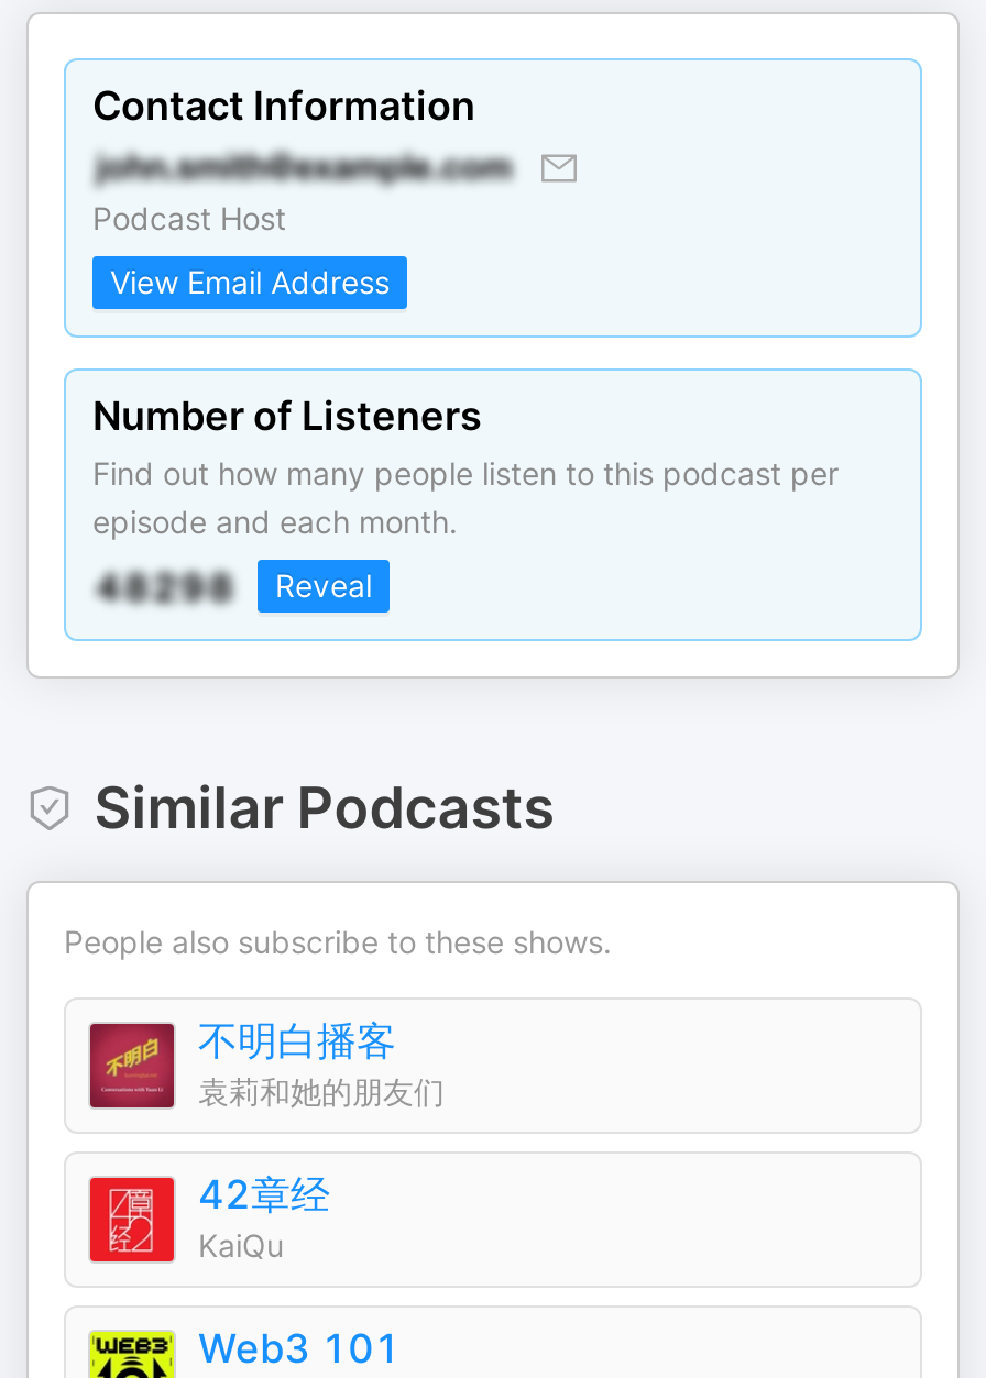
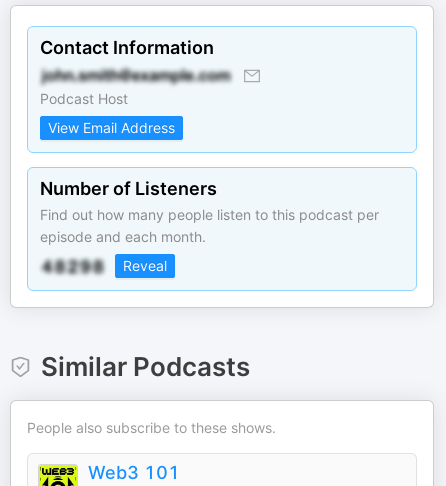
- [image]
- 不明白播客
- 袁莉和她的朋友们
- 42章经
- KaiQu

- [image]
